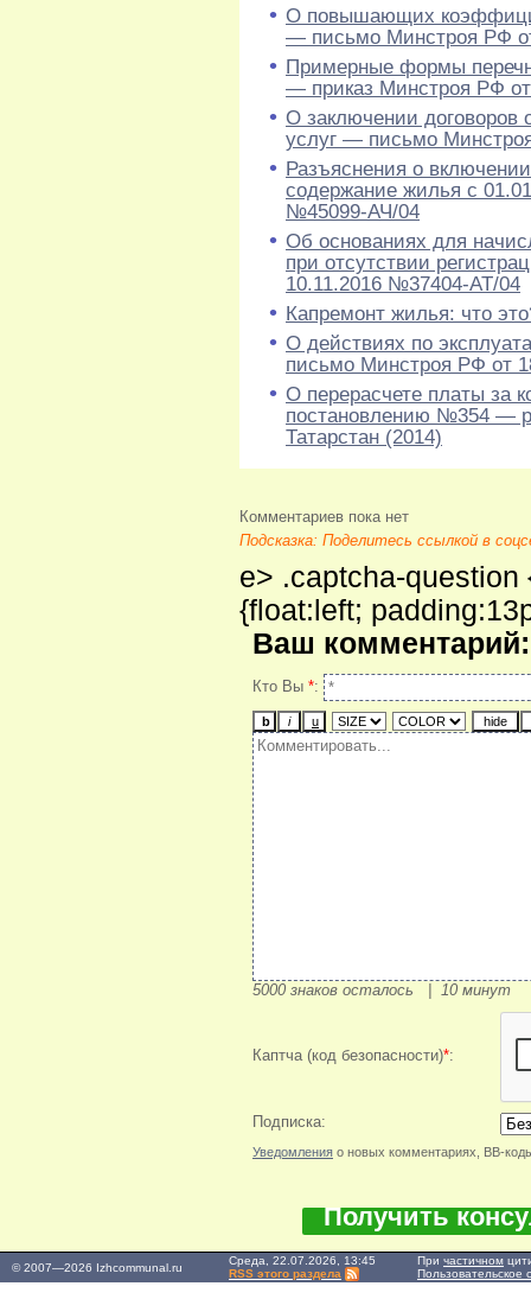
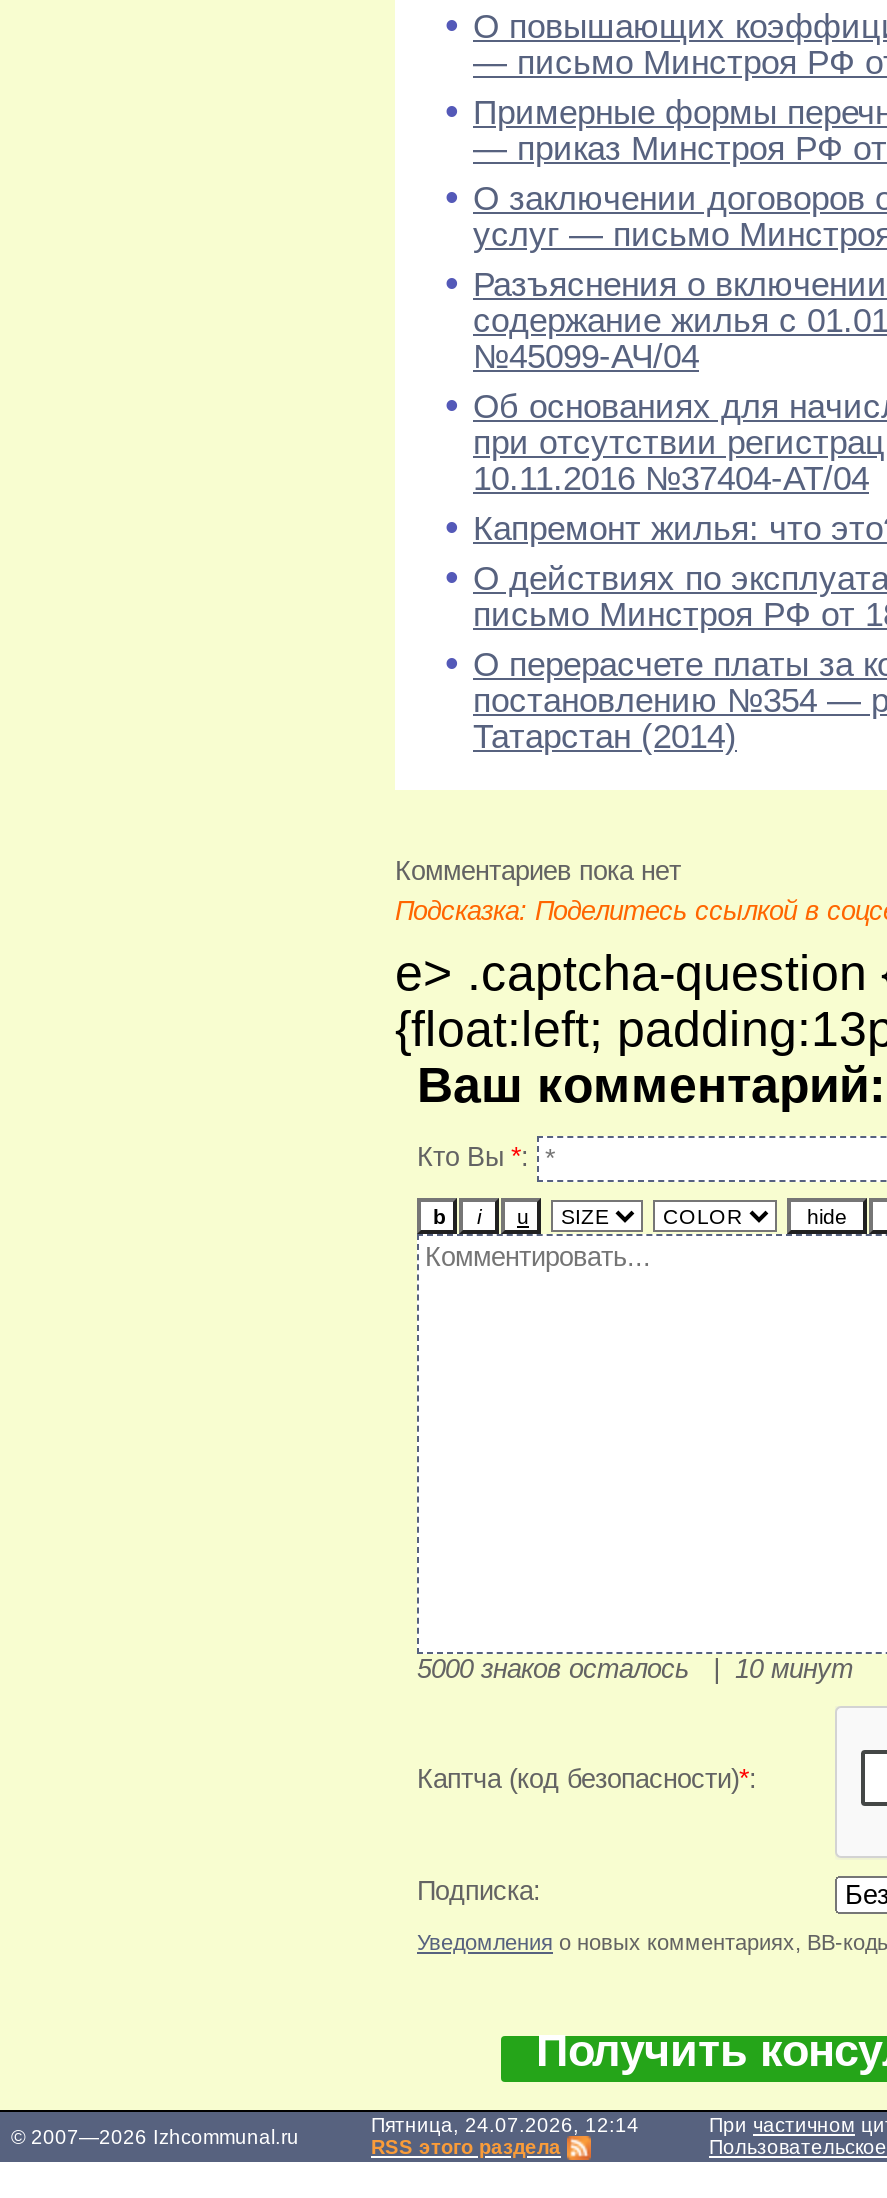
- Среда, 22.07.2026, 13:45
+ Пятница, 24.07.2026, 12:14
